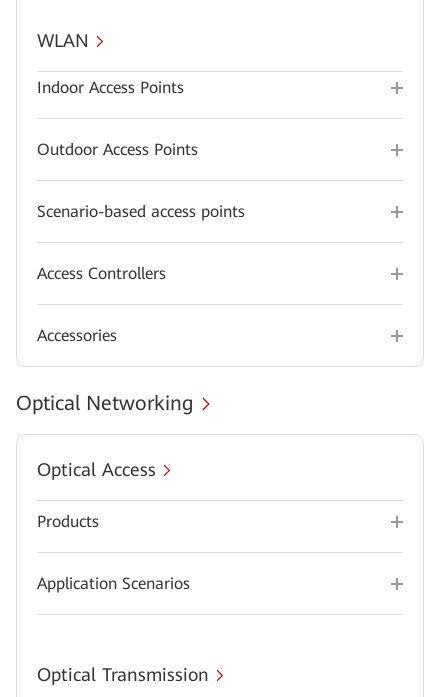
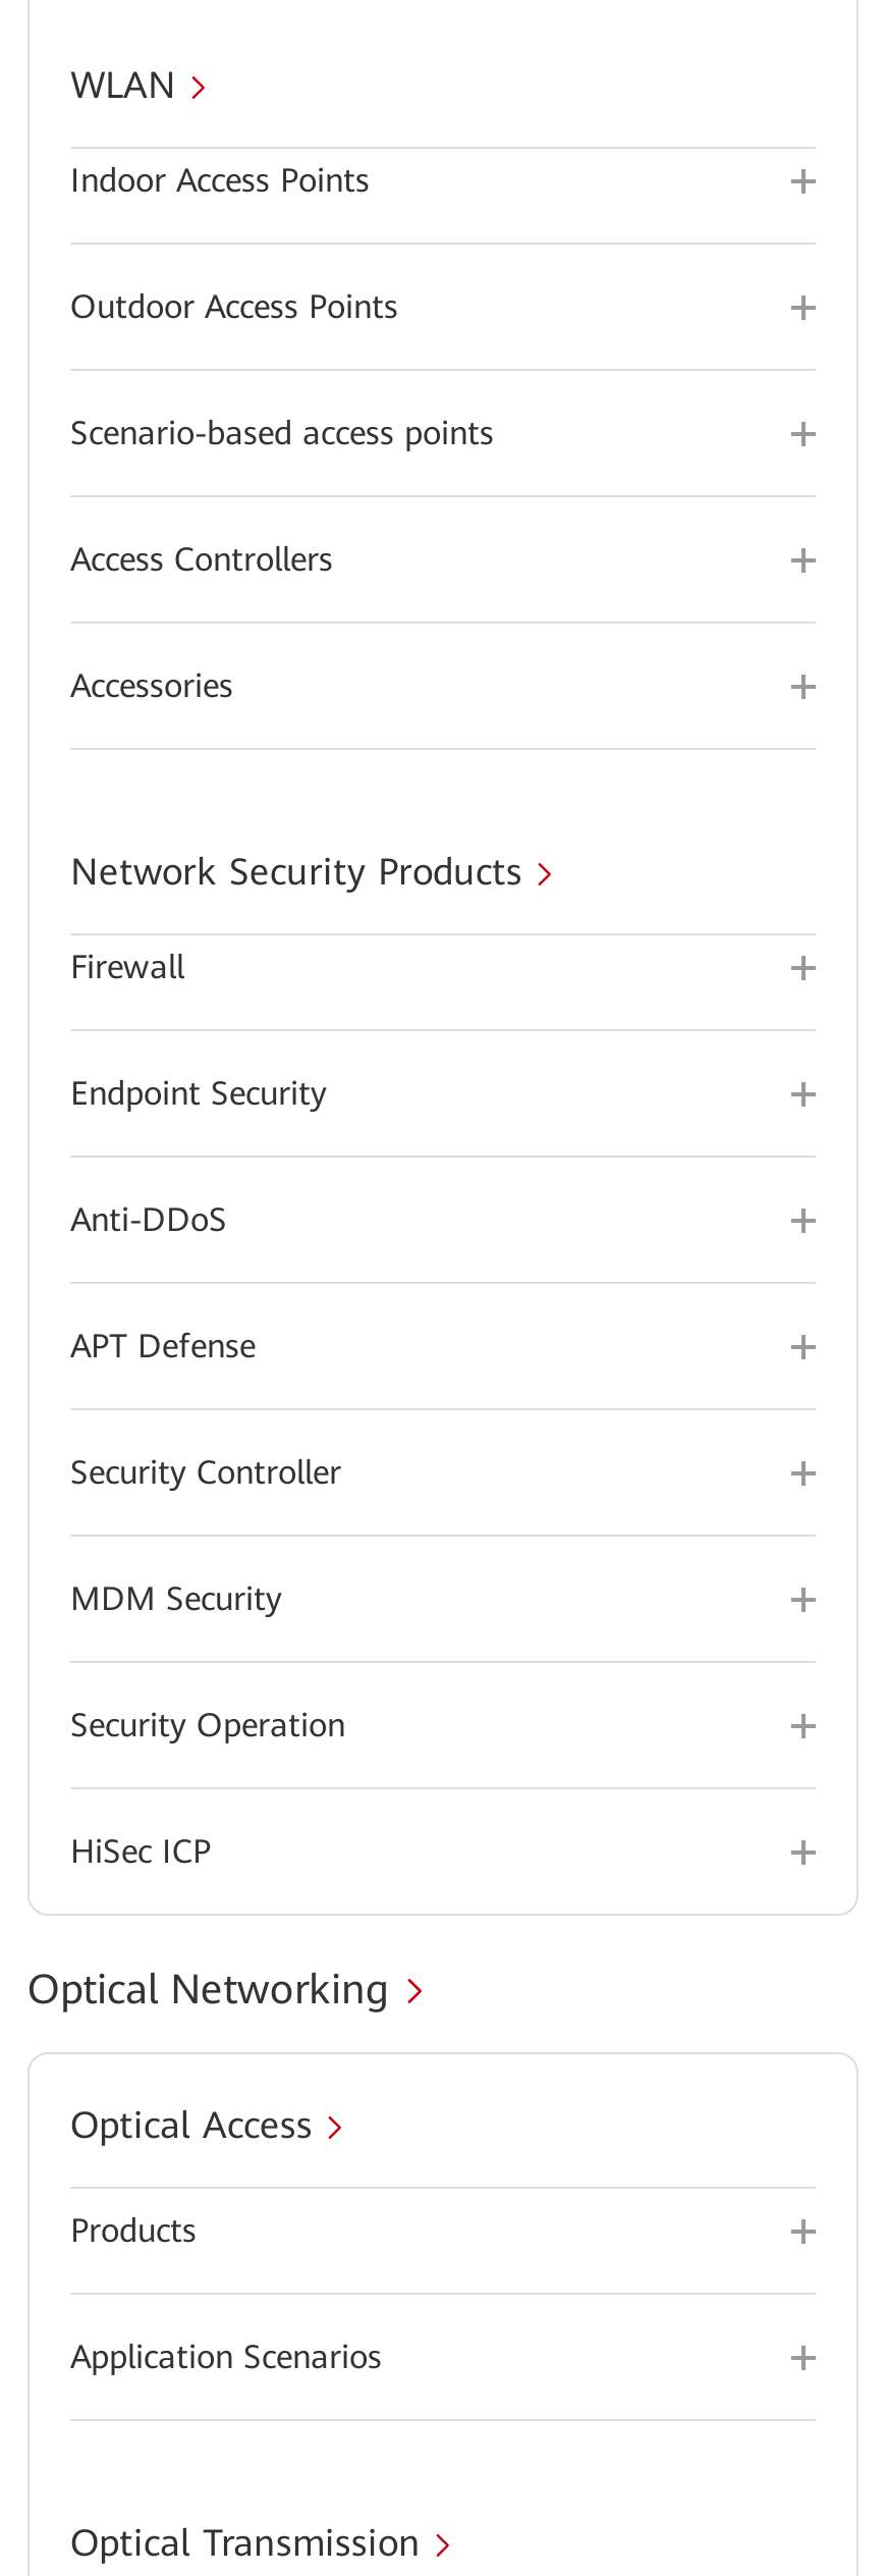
+ Network Security Products
+ Firewall
+ Endpoint Security
+ Anti-DDoS
+ APT Defense
+ Security Controller
+ MDM Security
+ Security Operation
+ HiSec ICP
